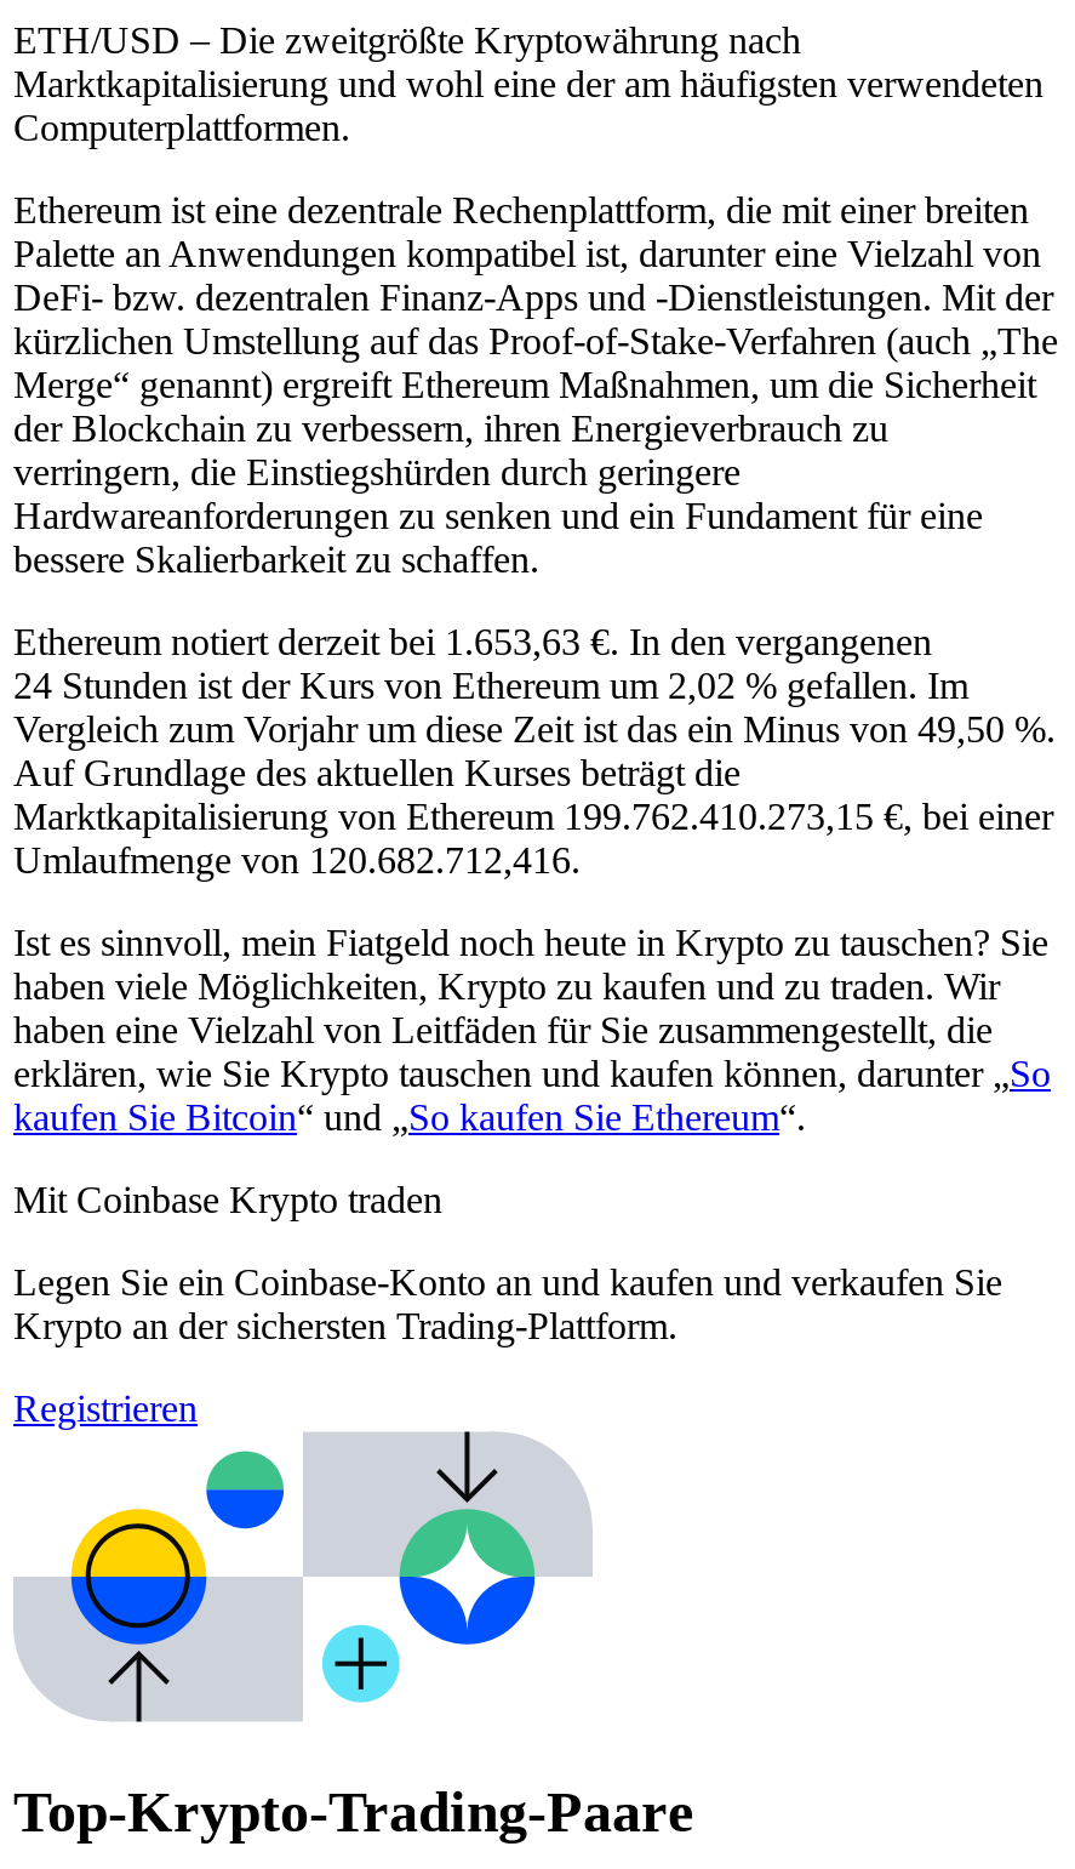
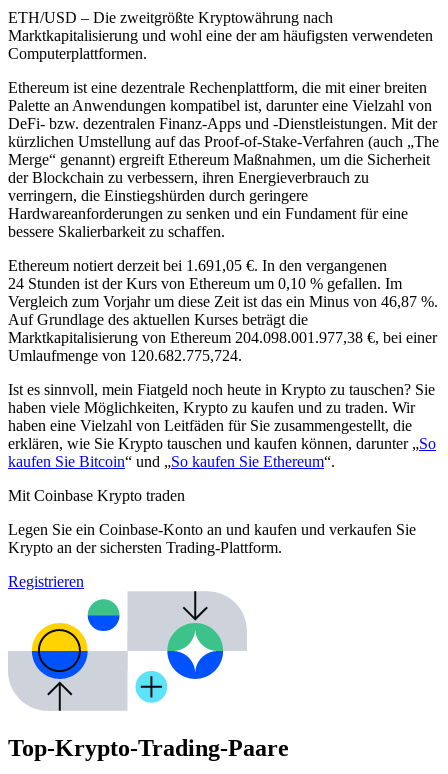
- Ethereum notiert derzeit bei 1.653,63 €. In den vergangenen
+ Ethereum notiert derzeit bei 1.691,05 €. In den vergangenen

- 24 Stunden ist der Kurs von Ethereum um 2,02 % gefallen. Im
+ 24 Stunden ist der Kurs von Ethereum um 0,10 % gefallen. Im

- Vergleich zum Vorjahr um diese Zeit ist das ein Minus von 49,50 %.
+ Vergleich zum Vorjahr um diese Zeit ist das ein Minus von 46,87 %.

- Marktkapitalisierung von Ethereum 199.762.410.273,15 €, bei einer
+ Marktkapitalisierung von Ethereum 204.098.001.977,38 €, bei einer

- Umlaufmenge von 120.682.712,416.
+ Umlaufmenge von 120.682.775,724.
